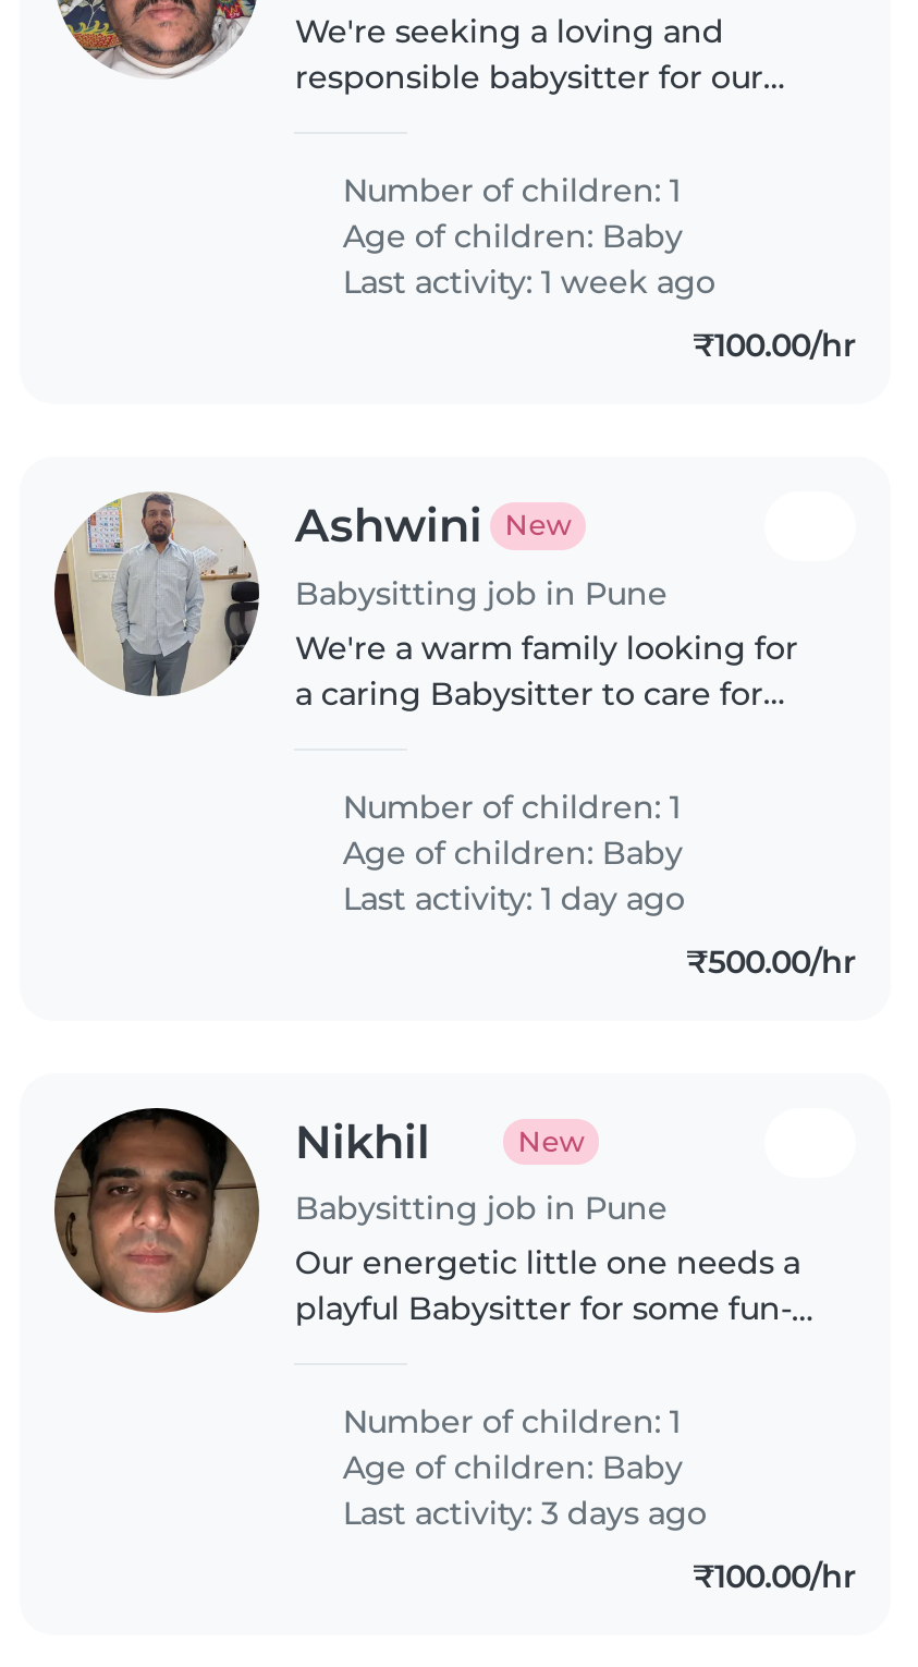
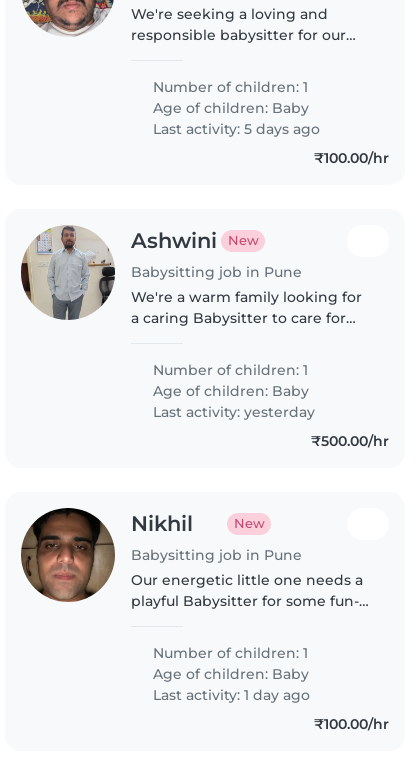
- Last activity: 1 week ago
+ Last activity: 5 days ago

moved down: Last activity: 1 day ago

+ Last activity: yesterday

- Last activity: 3 days ago
